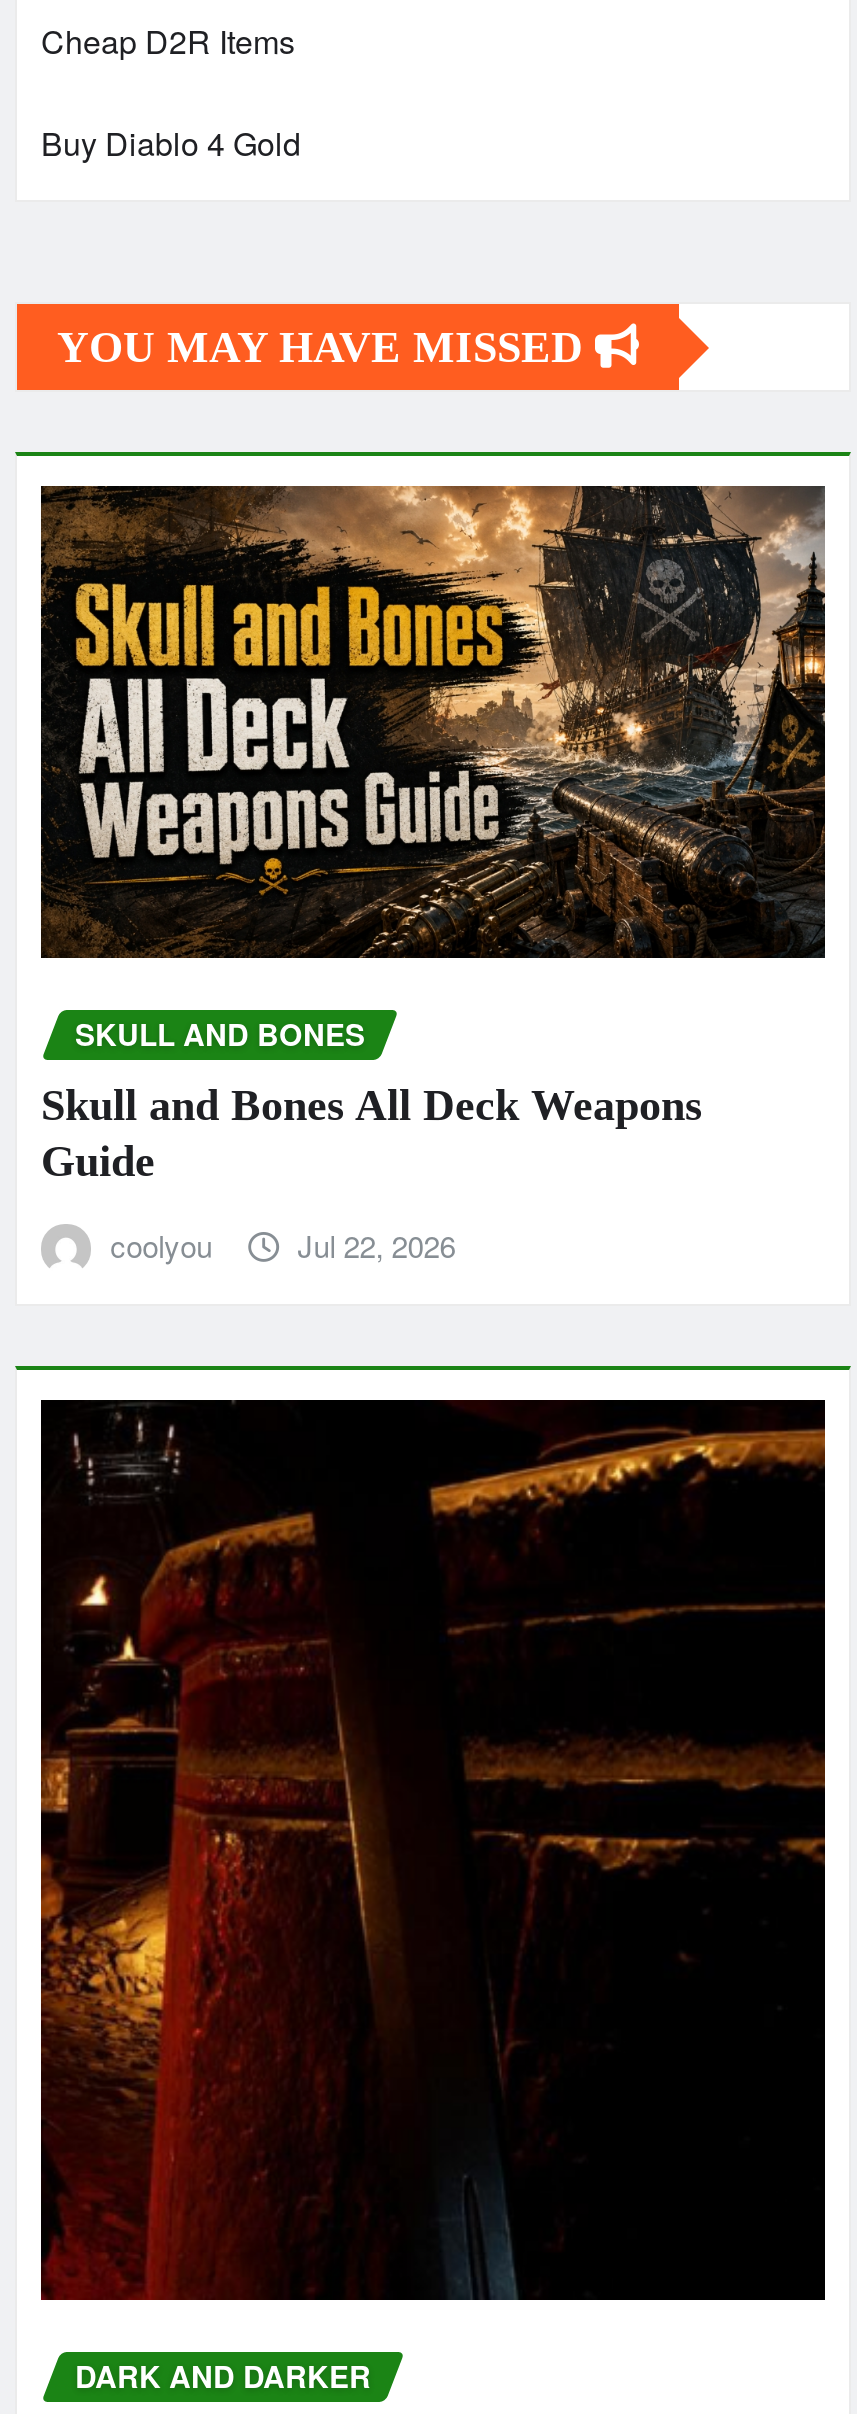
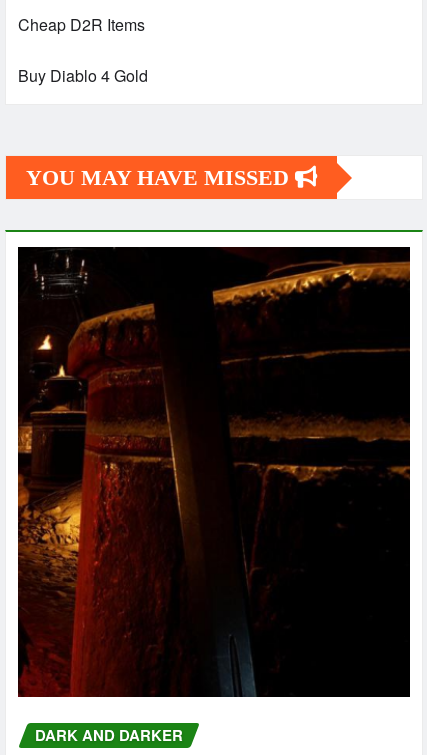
- [image]
- SKULL AND BONES
- Skull and Bones All Deck Weapons
- Guide
- coolyou
- Jul 22, 2026
